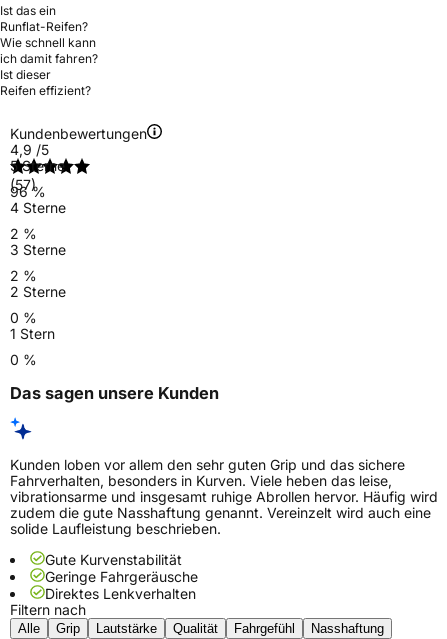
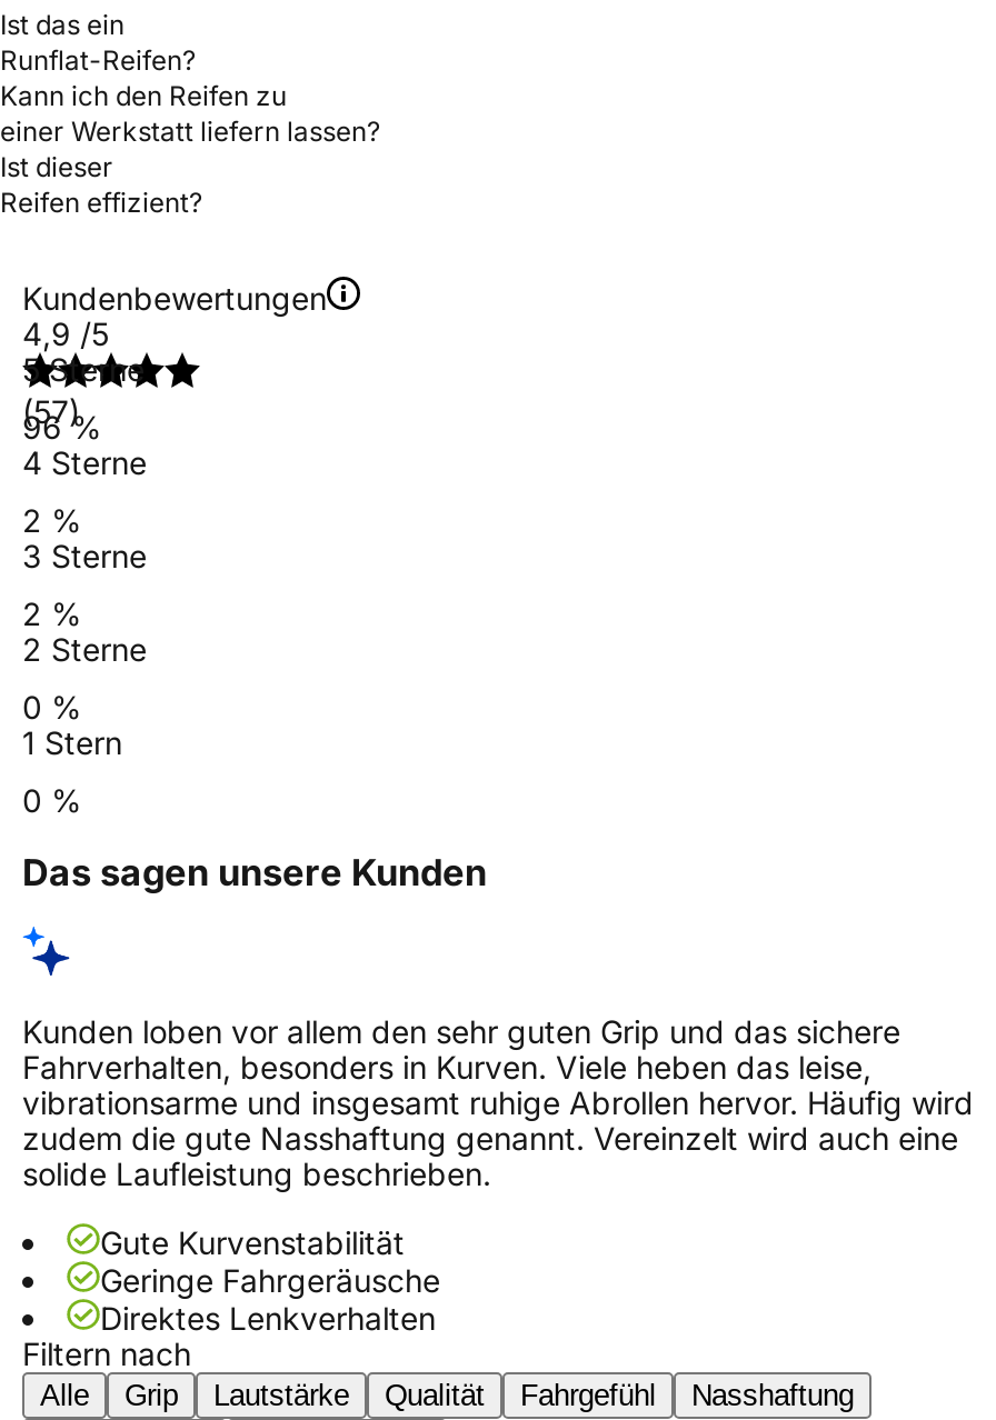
- Wie schnell kann
- ich damit fahren?
+ Kann ich den Reifen zu
+ einer Werkstatt liefern lassen?
